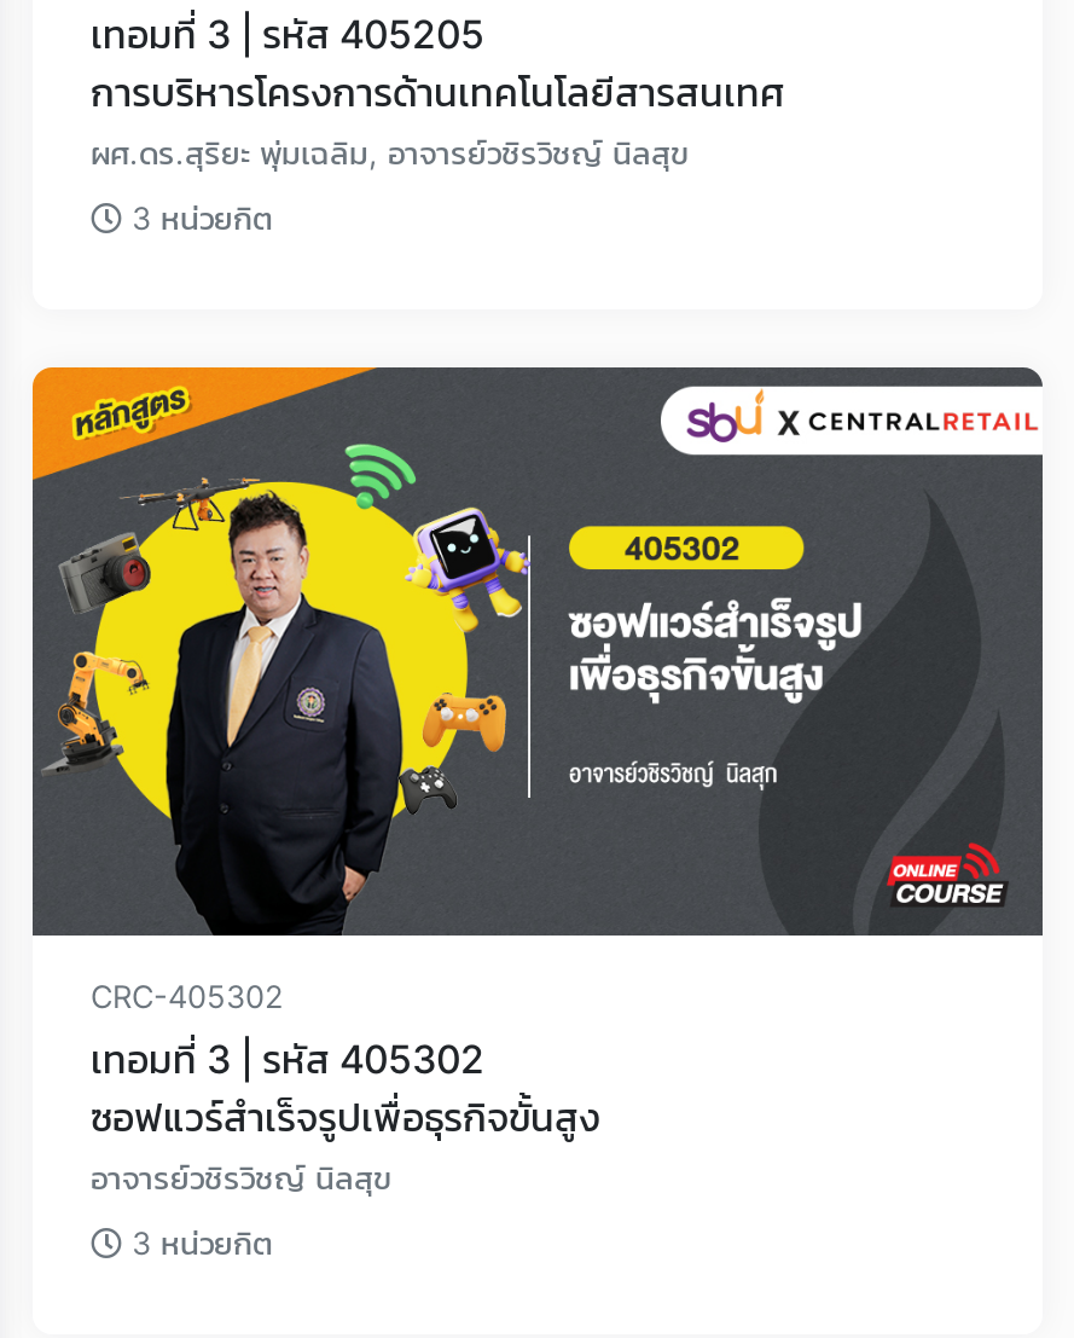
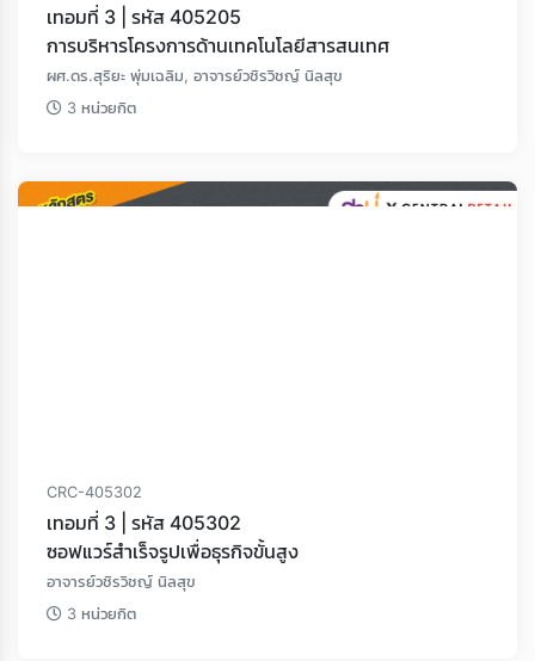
- [image]
